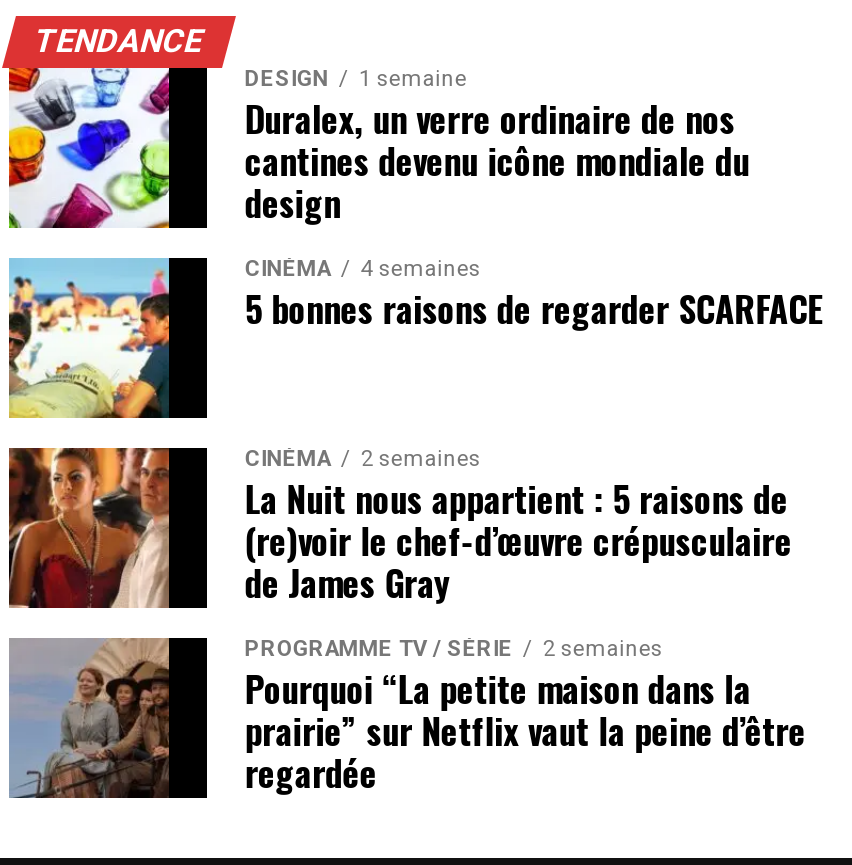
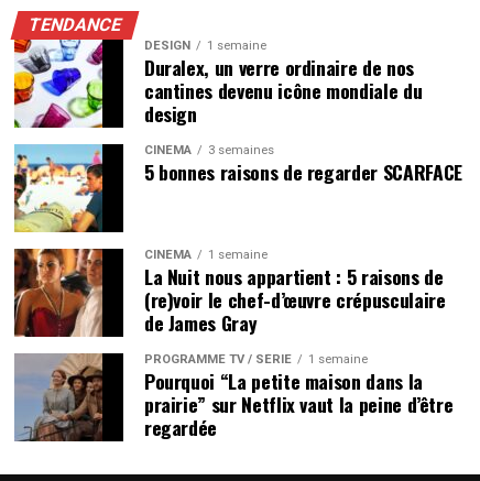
- CINÉMA 4 semaines
+ CINÉMA 3 semaines

- CINÉMA 2 semaines
+ CINÉMA 1 semaine

- PROGRAMME TV / SÉRIE 2 semaines
+ PROGRAMME TV / SÉRIE 1 semaine
